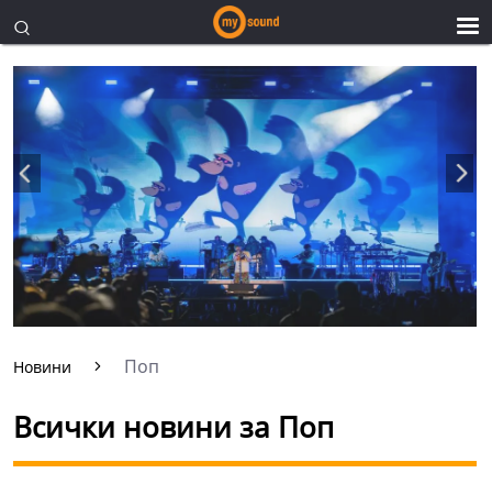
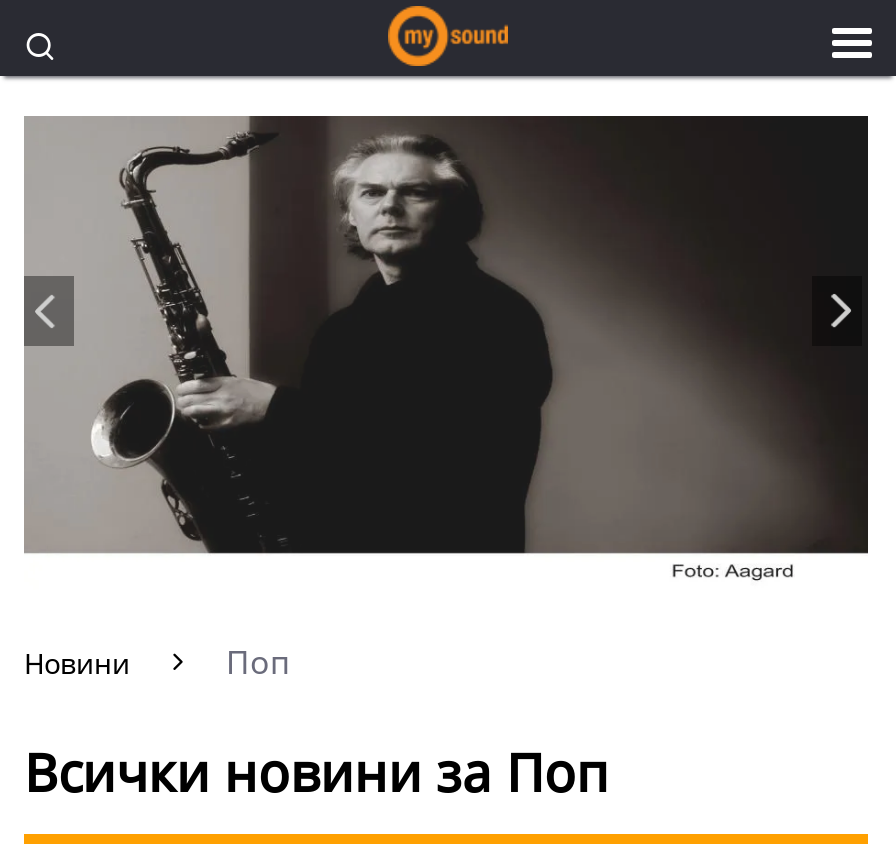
- [image]
+ [image]
